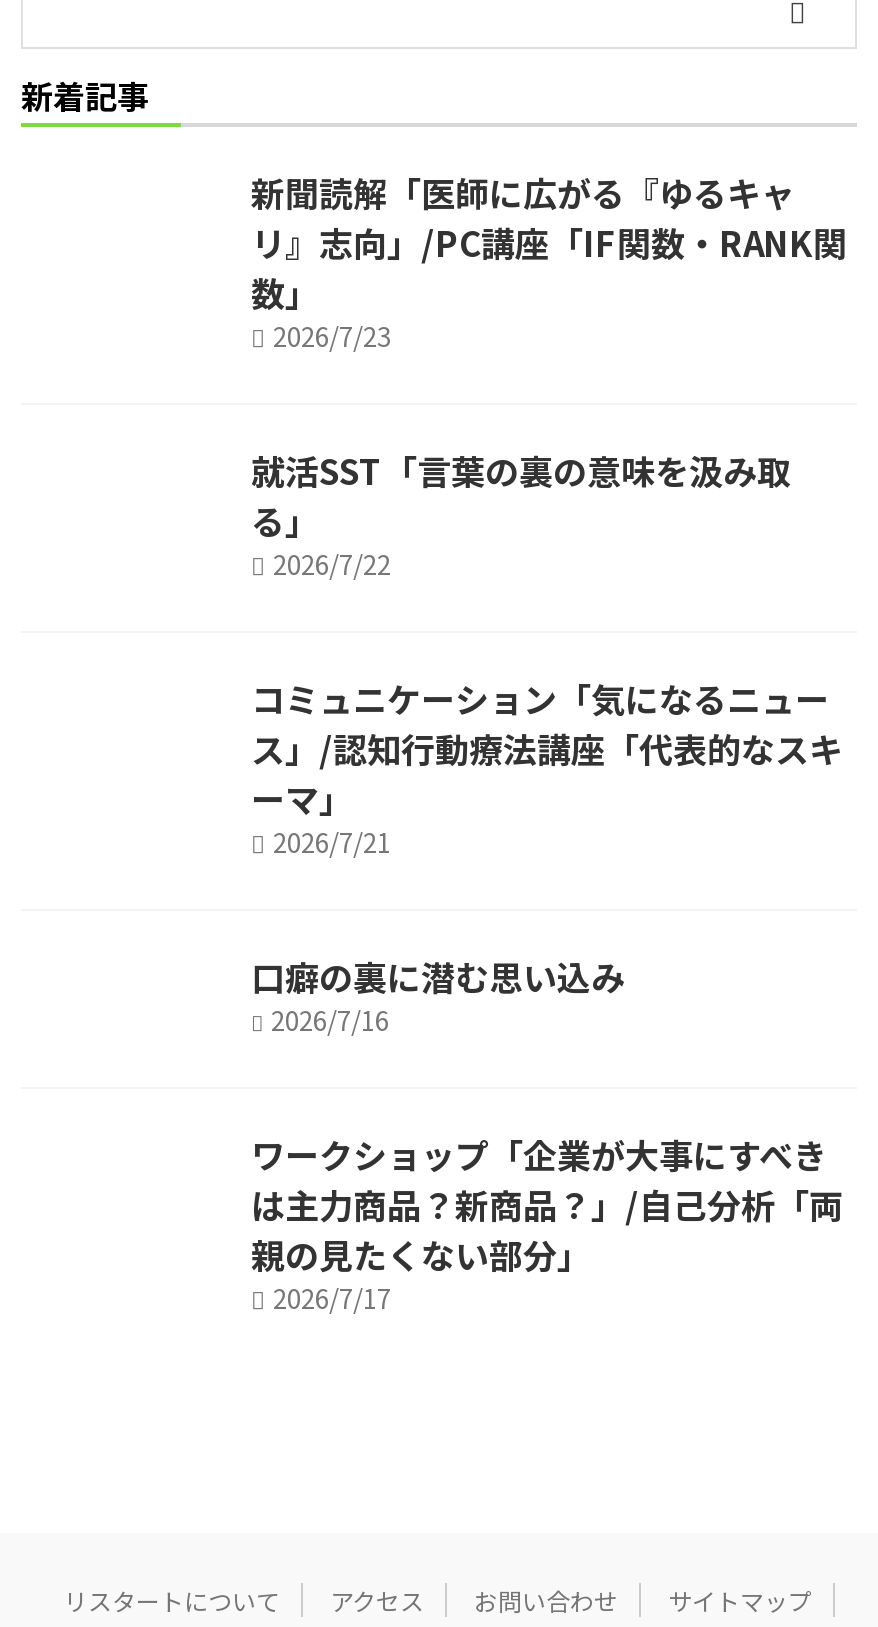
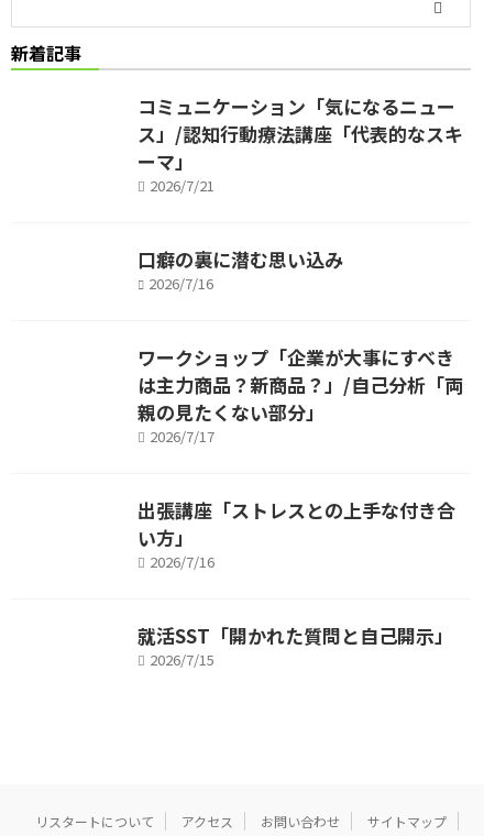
- 新聞読解「医師に広がる『ゆるキャ
- リ』志向」/PC講座「IF関数・RANK関
- 数」
- 2026/7/23
- 就活SST「言葉の裏の意味を汲み取
- る」
- 2026/7/22

moved up: コミュニケーション「気になるニュー | ス」/認知行動療法講座「代表的なスキ | ーマ」 | ... | 親の見たくない部分」 | 2026/7/17

+ 出張講座「ストレスとの上手な付き合
+ い方」
+ 2026/7/16
+ 就活SST「開かれた質問と自己開示」
+ 2026/7/15
